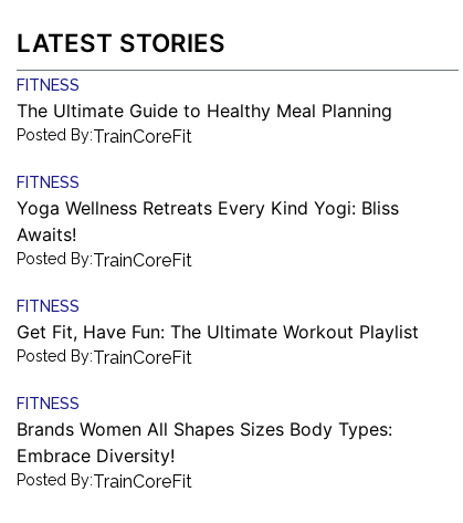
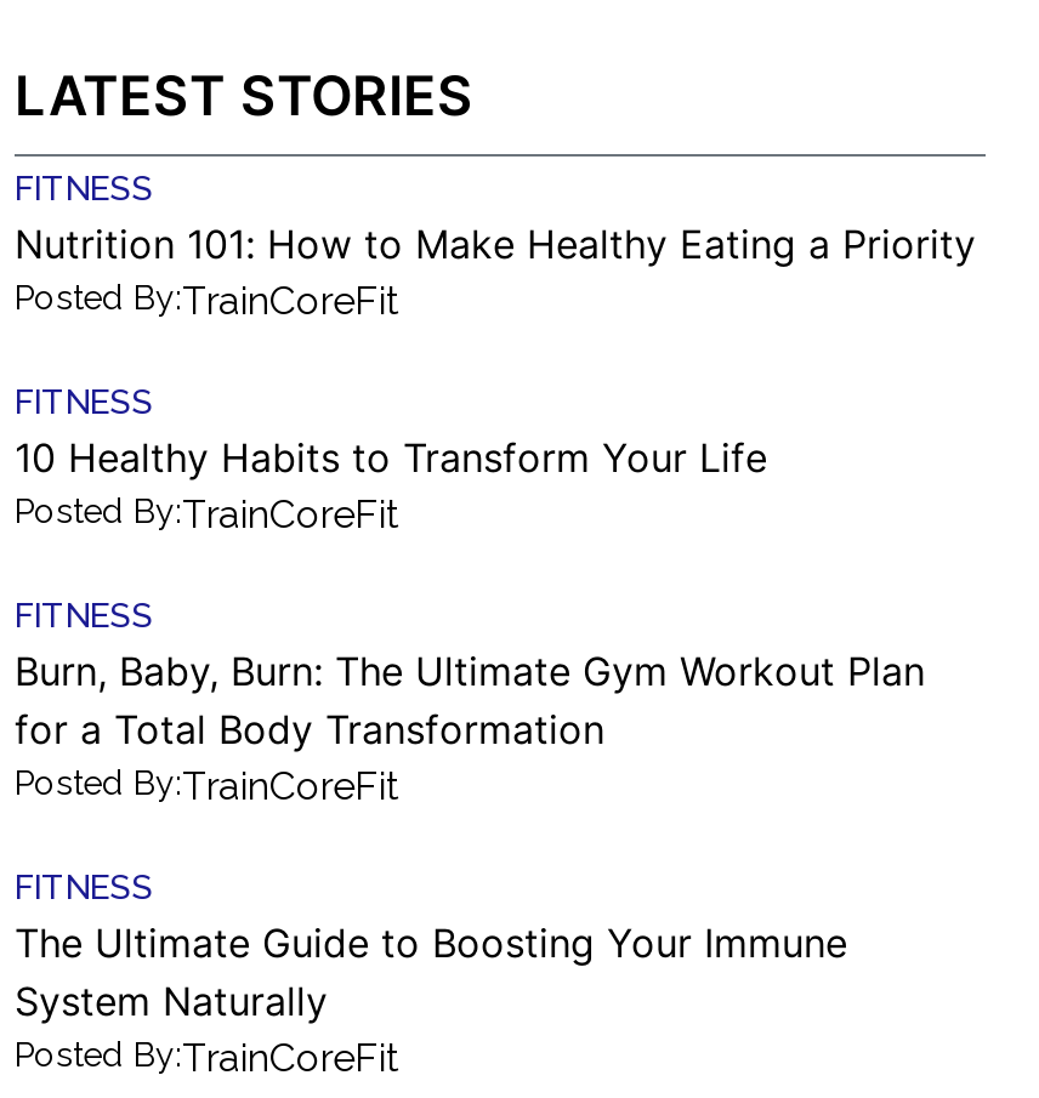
- The Ultimate Guide to Healthy Meal Planning
+ Nutrition 101: How to Make Healthy Eating a Priority

- Yoga Wellness Retreats Every Kind Yogi: Bliss
- Awaits!
+ 10 Healthy Habits to Transform Your Life

moved up: Posted By:TrainCoreFit | FITNESS

- Get Fit, Have Fun: The Ultimate Workout Playlist
+ Burn, Baby, Burn: The Ultimate Gym Workout Plan
+ for a Total Body Transformation

- Brands Women All Shapes Sizes Body Types:
- Embrace Diversity!
+ The Ultimate Guide to Boosting Your Immune
+ System Naturally
